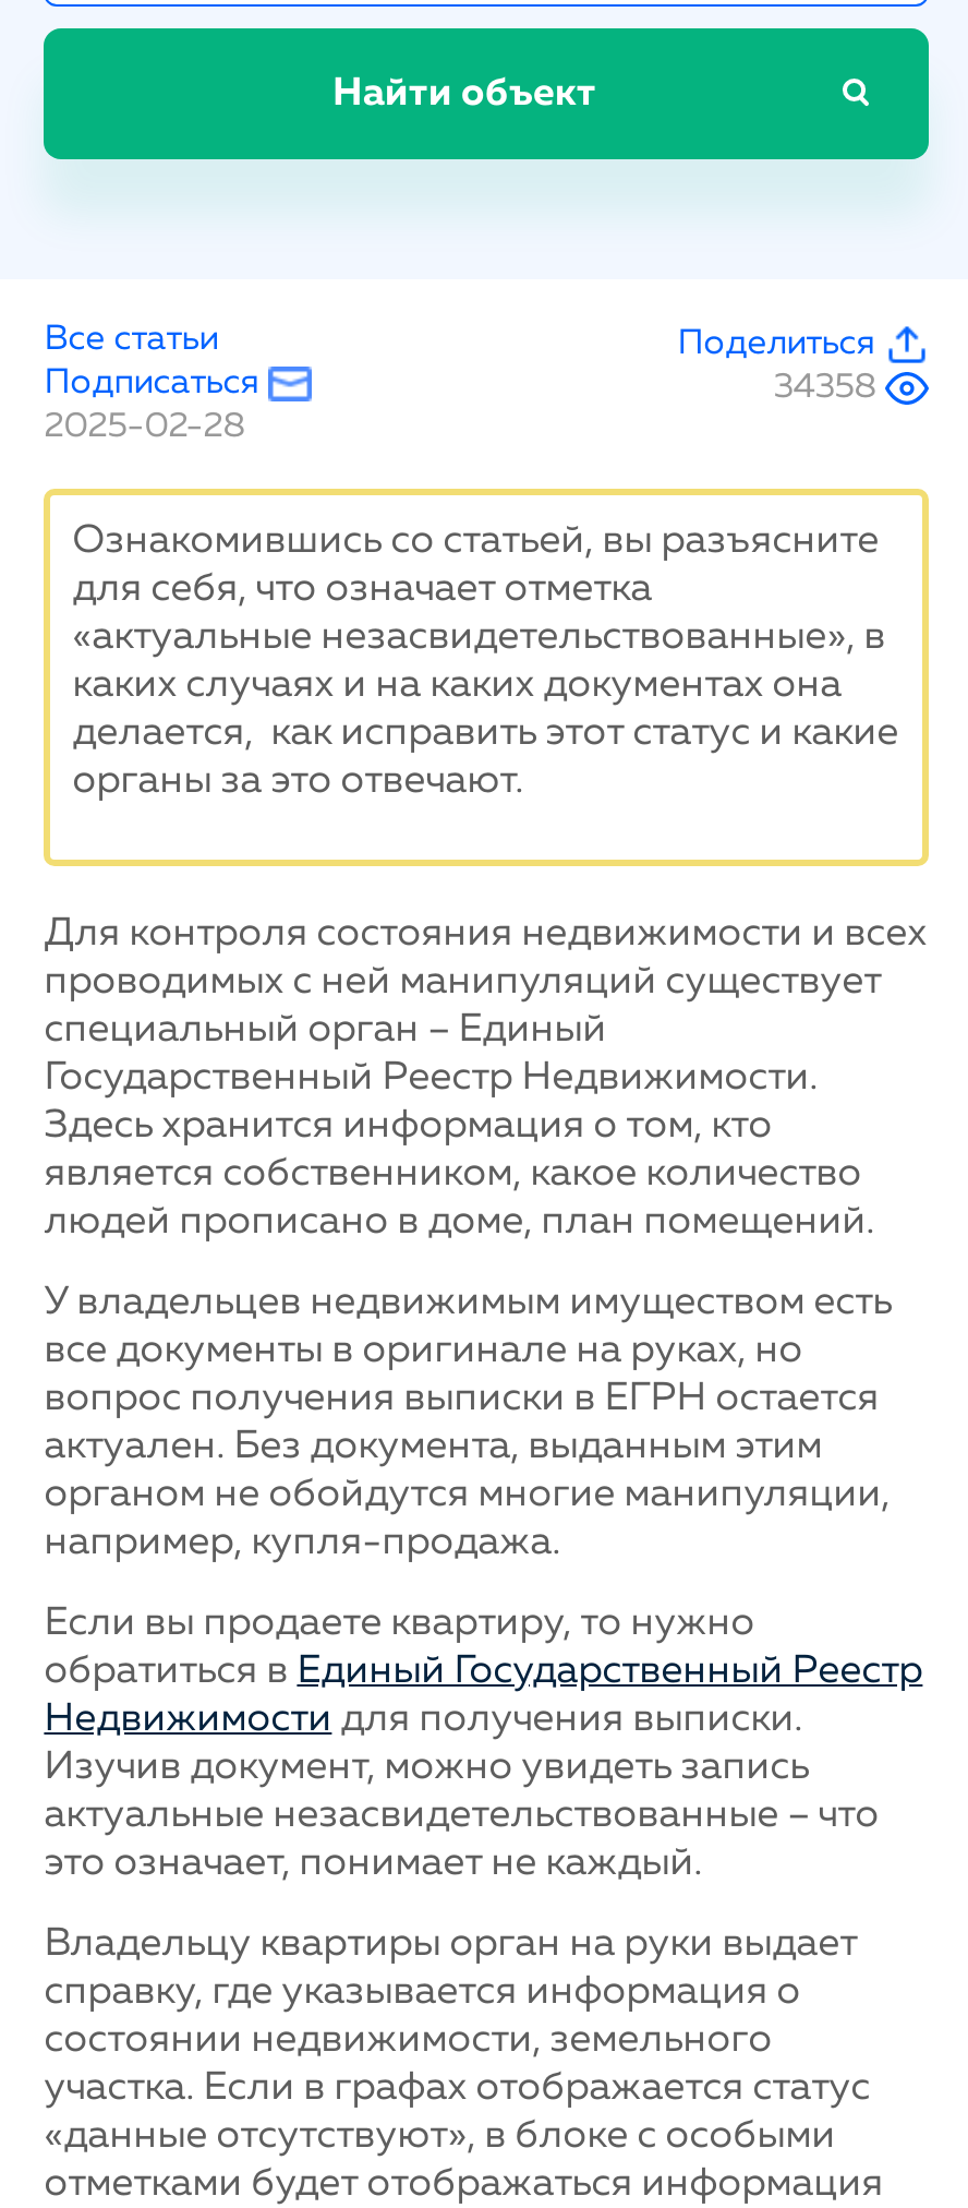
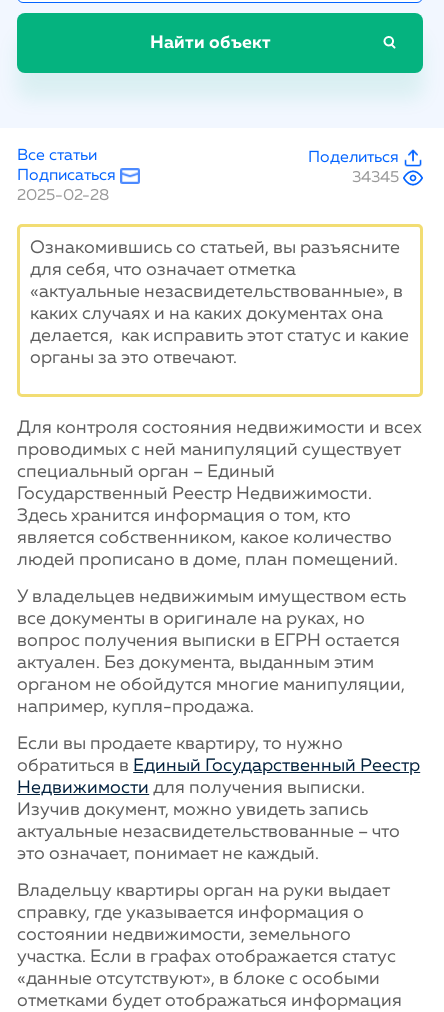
- 34358
+ 34345
